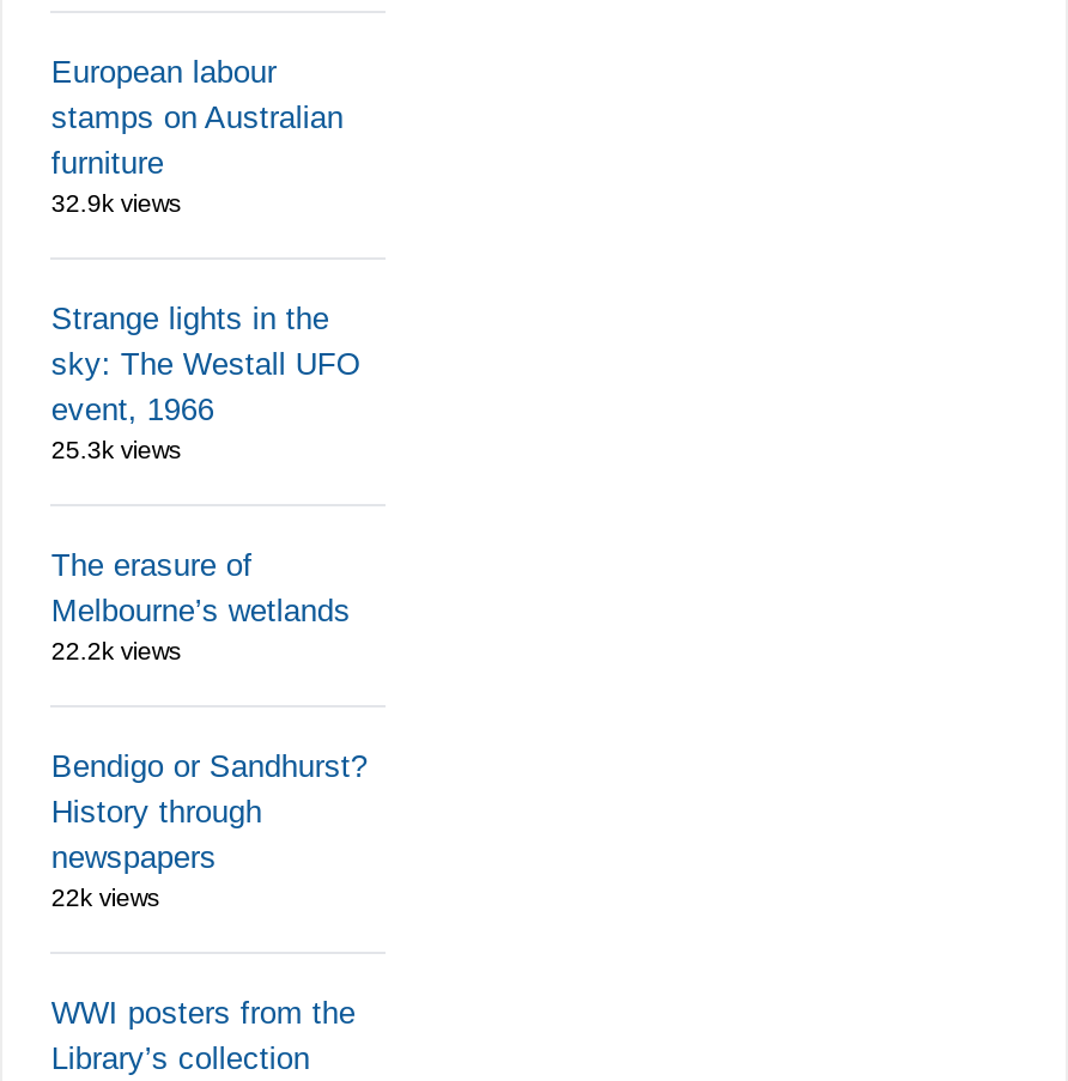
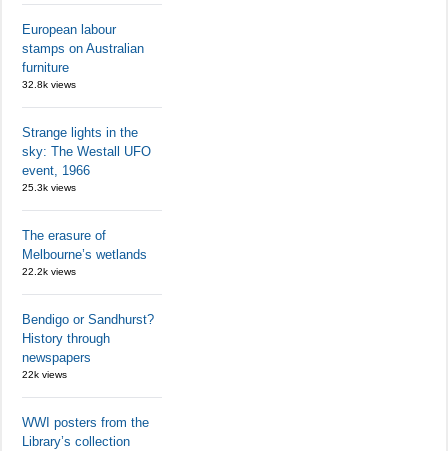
- 32.9k views
+ 32.8k views
